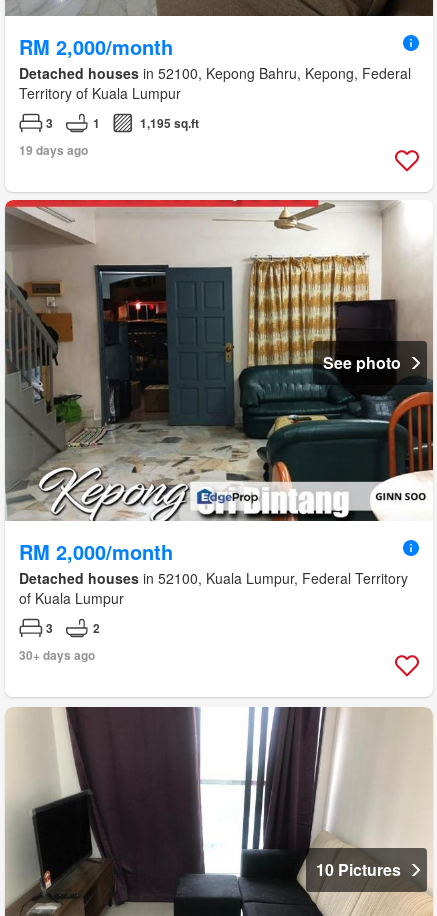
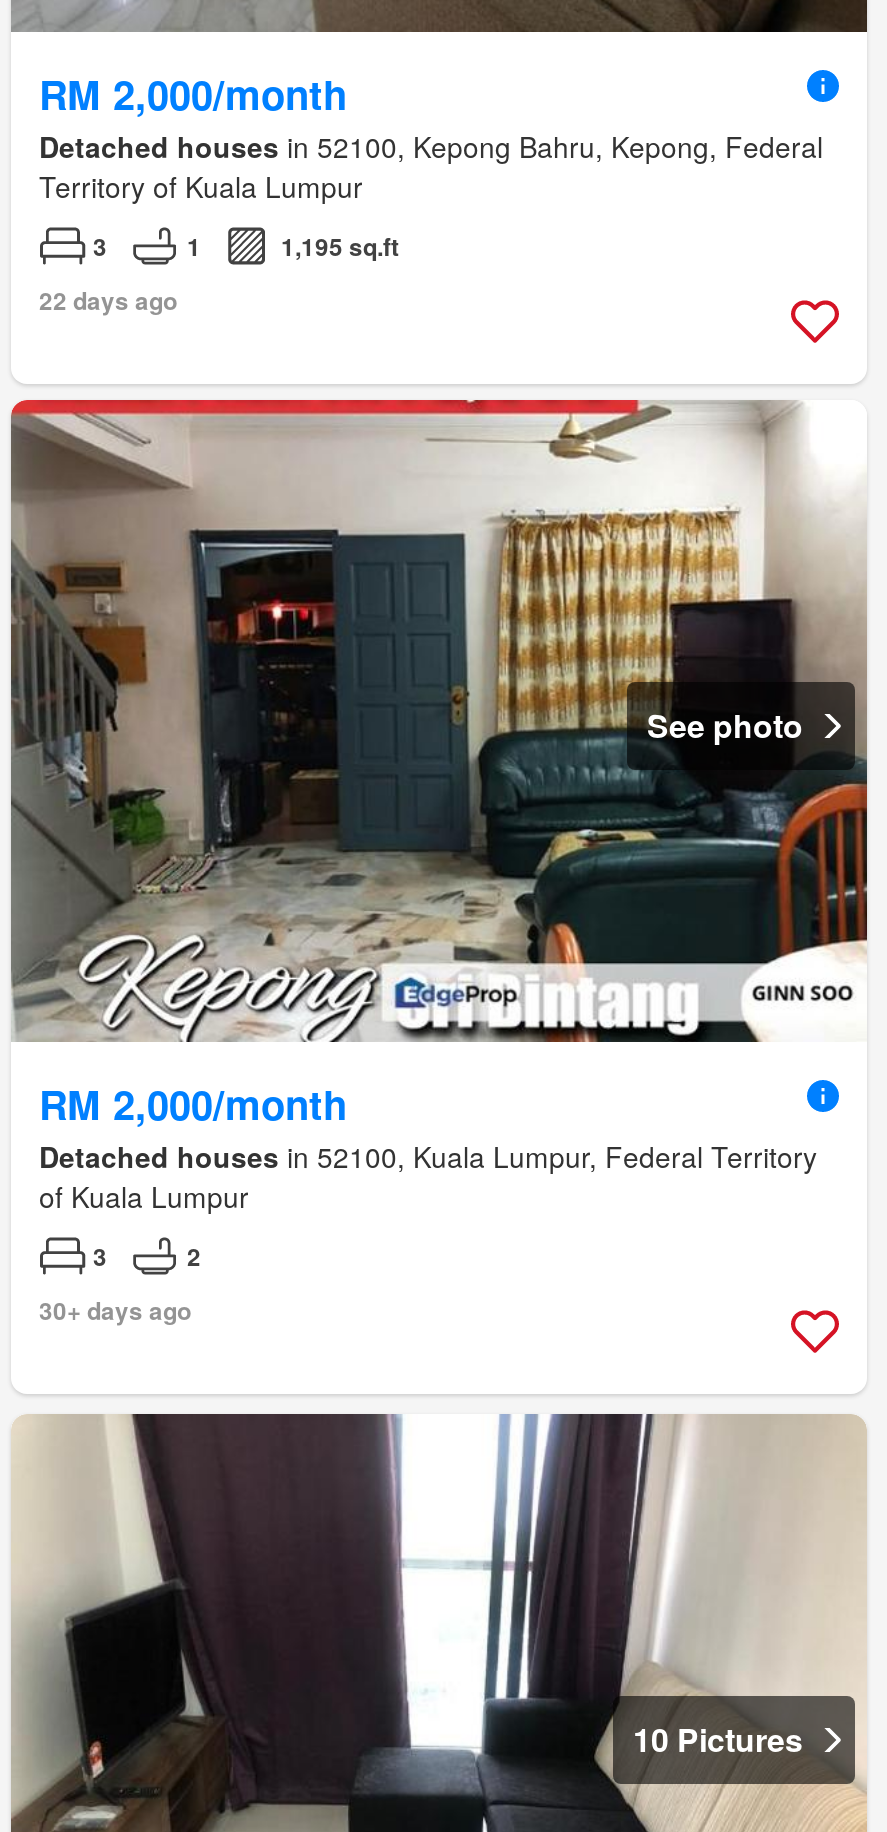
- 19 days ago
+ 22 days ago
